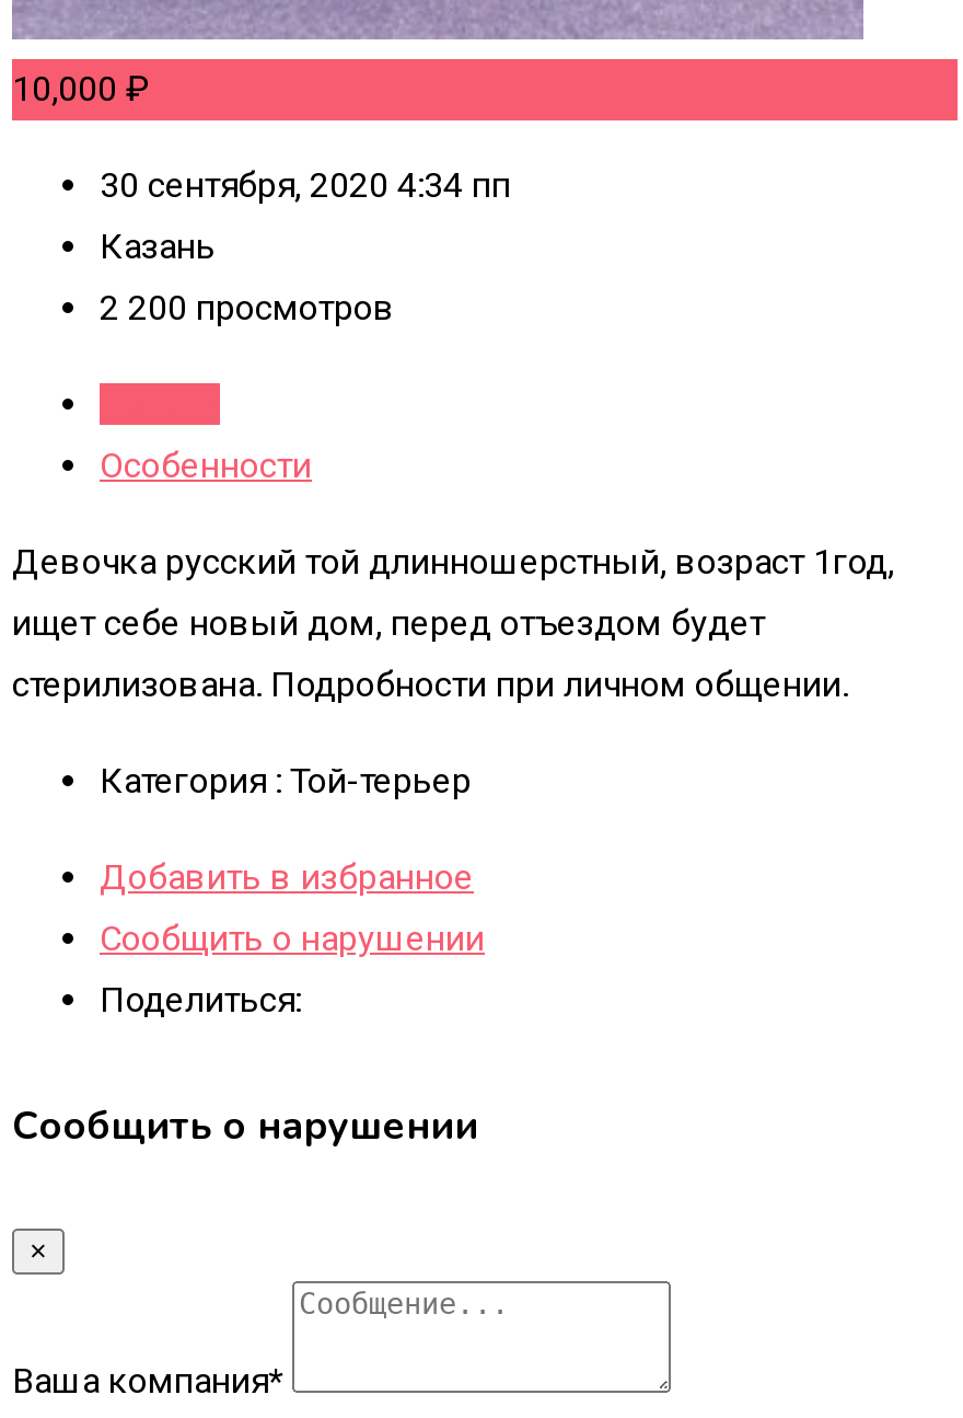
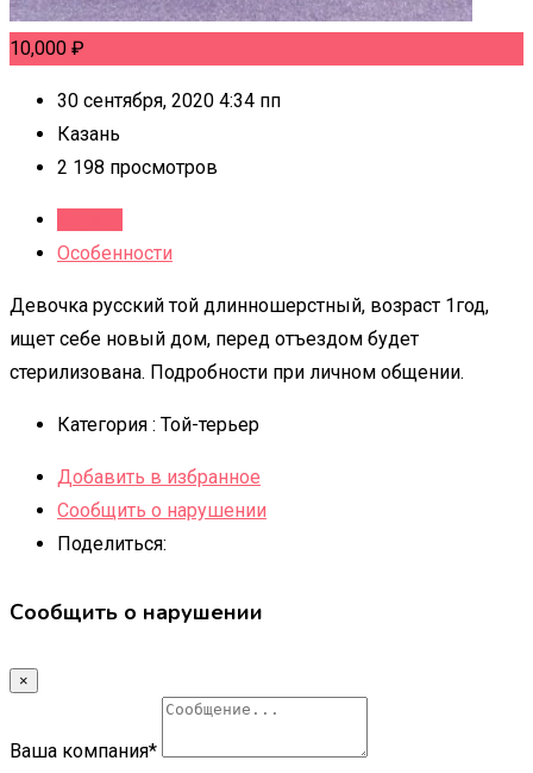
- 2 200 просмотров
+ 2 198 просмотров
